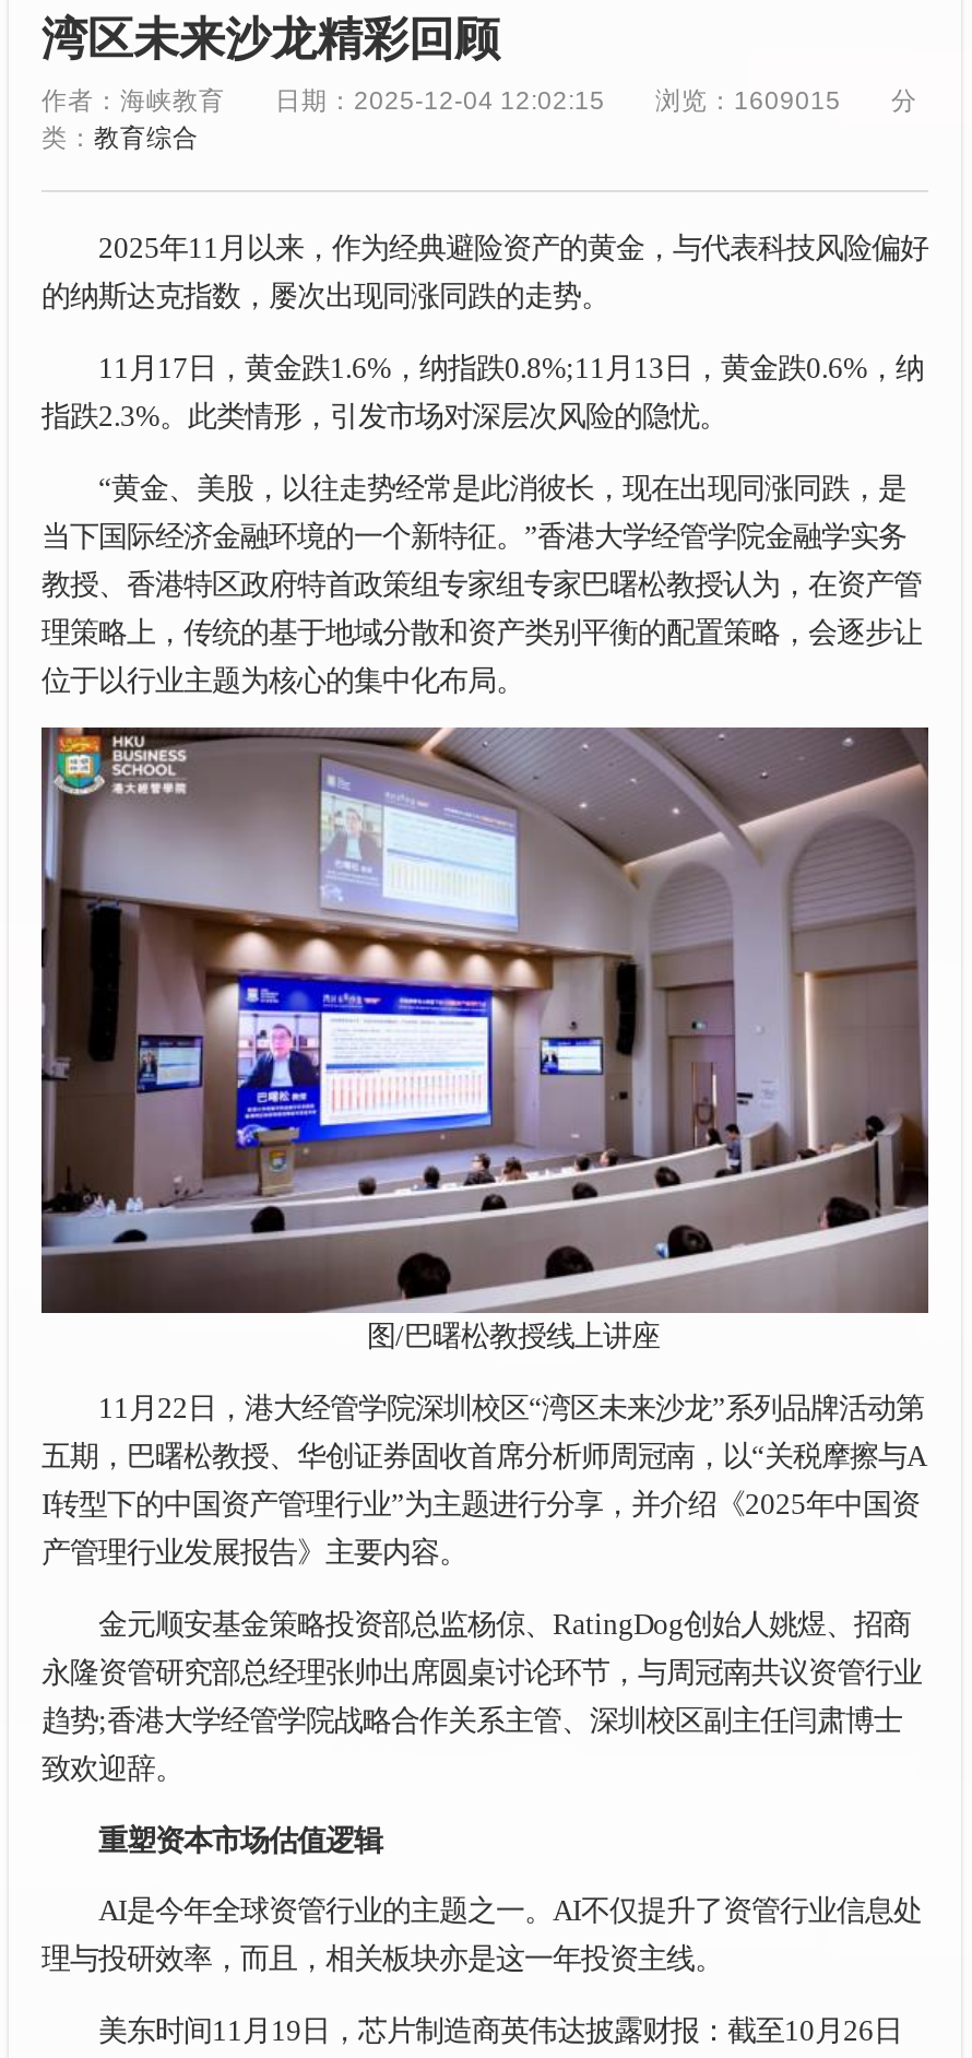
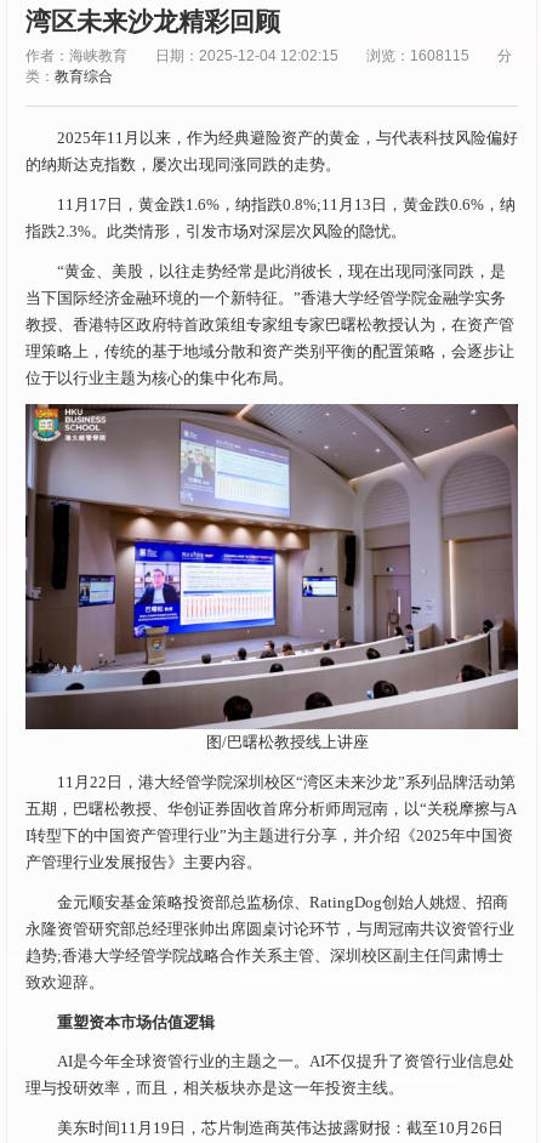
- 作者：海峡教育 日期：2025-12-04 12:02:15 浏览：1609015 分
+ 作者：海峡教育 日期：2025-12-04 12:02:15 浏览：1608115 分
